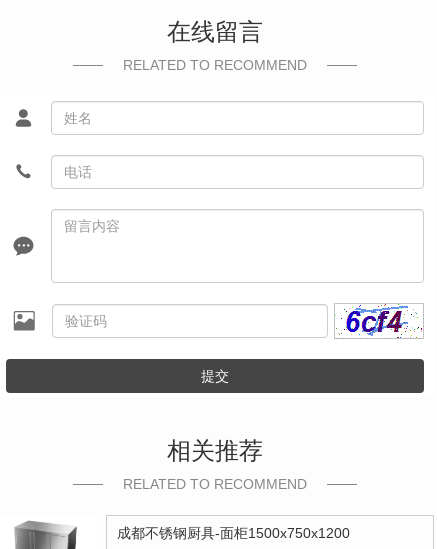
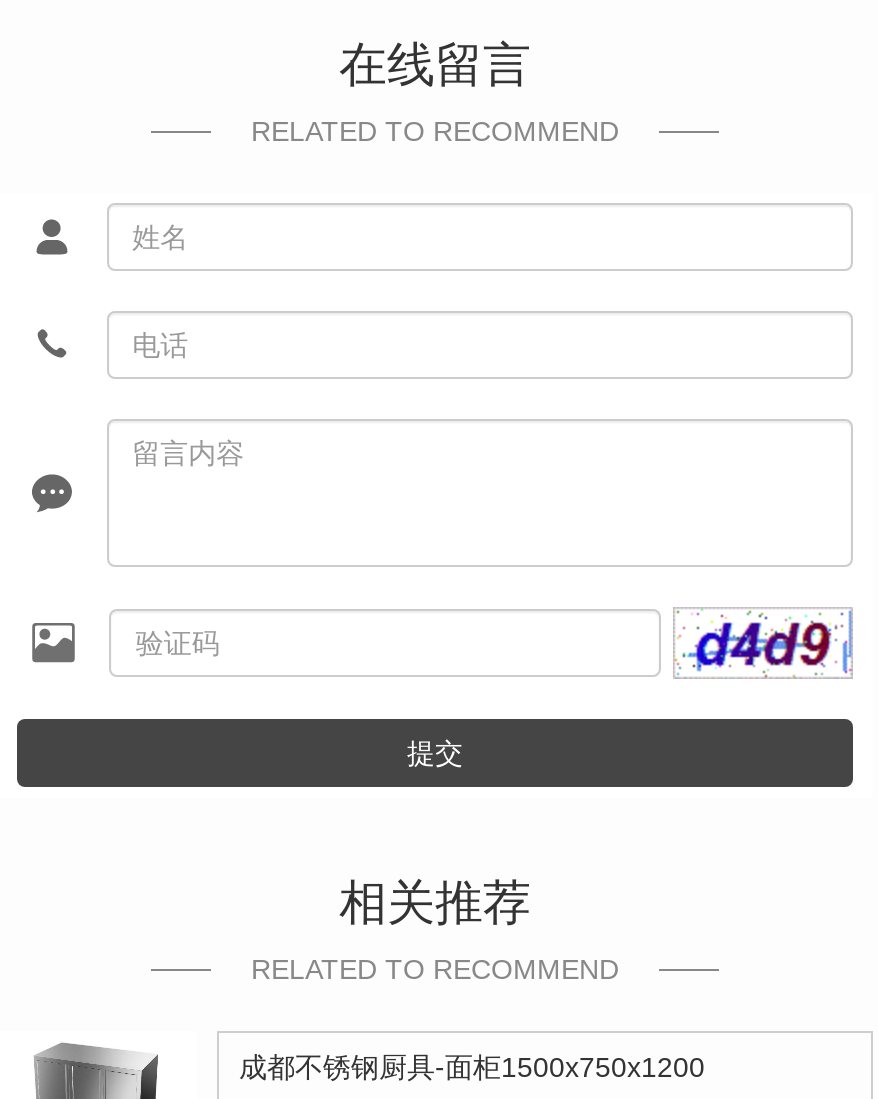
- [image]
+ [image]
